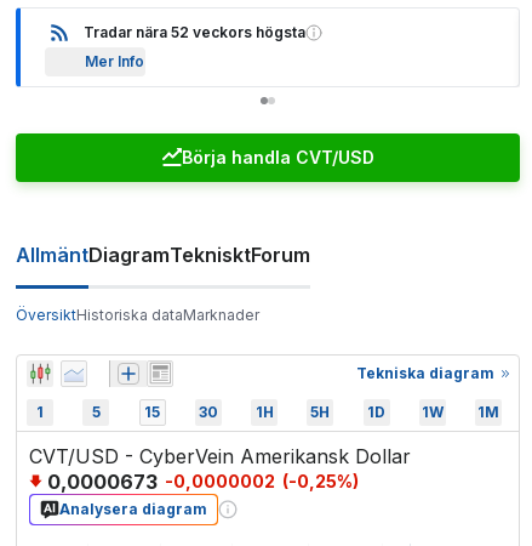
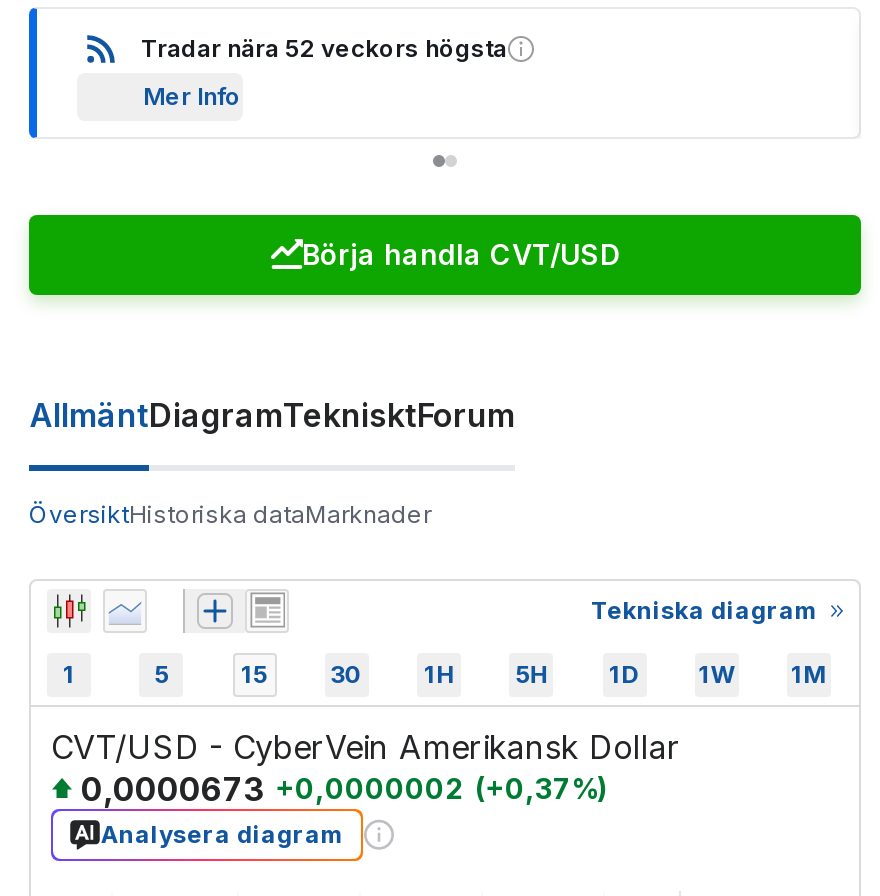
- 0,0000673 -0,0000002 (-0,25%)
+ 0,0000673 +0,0000002 (+0,37%)
